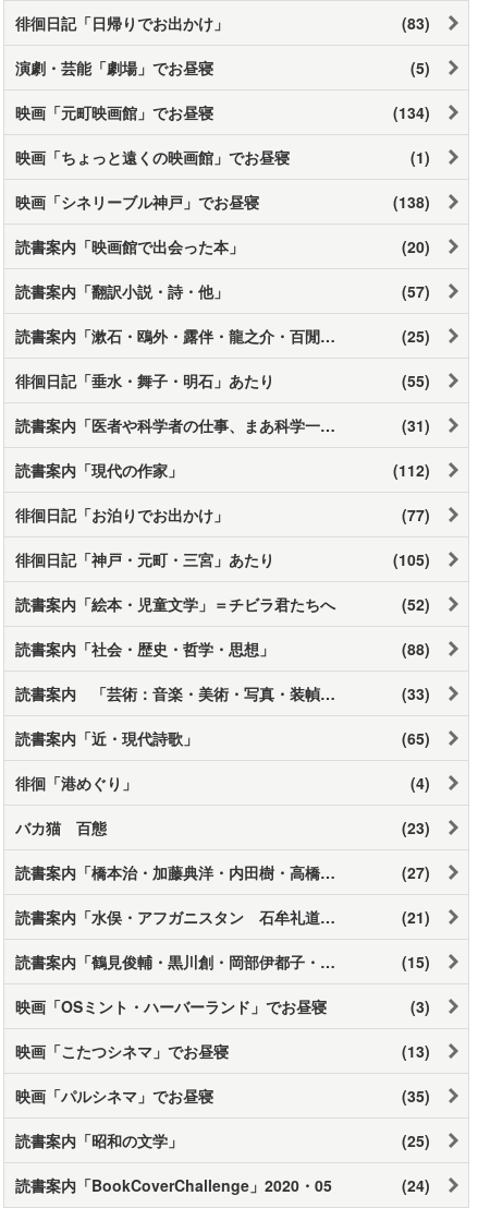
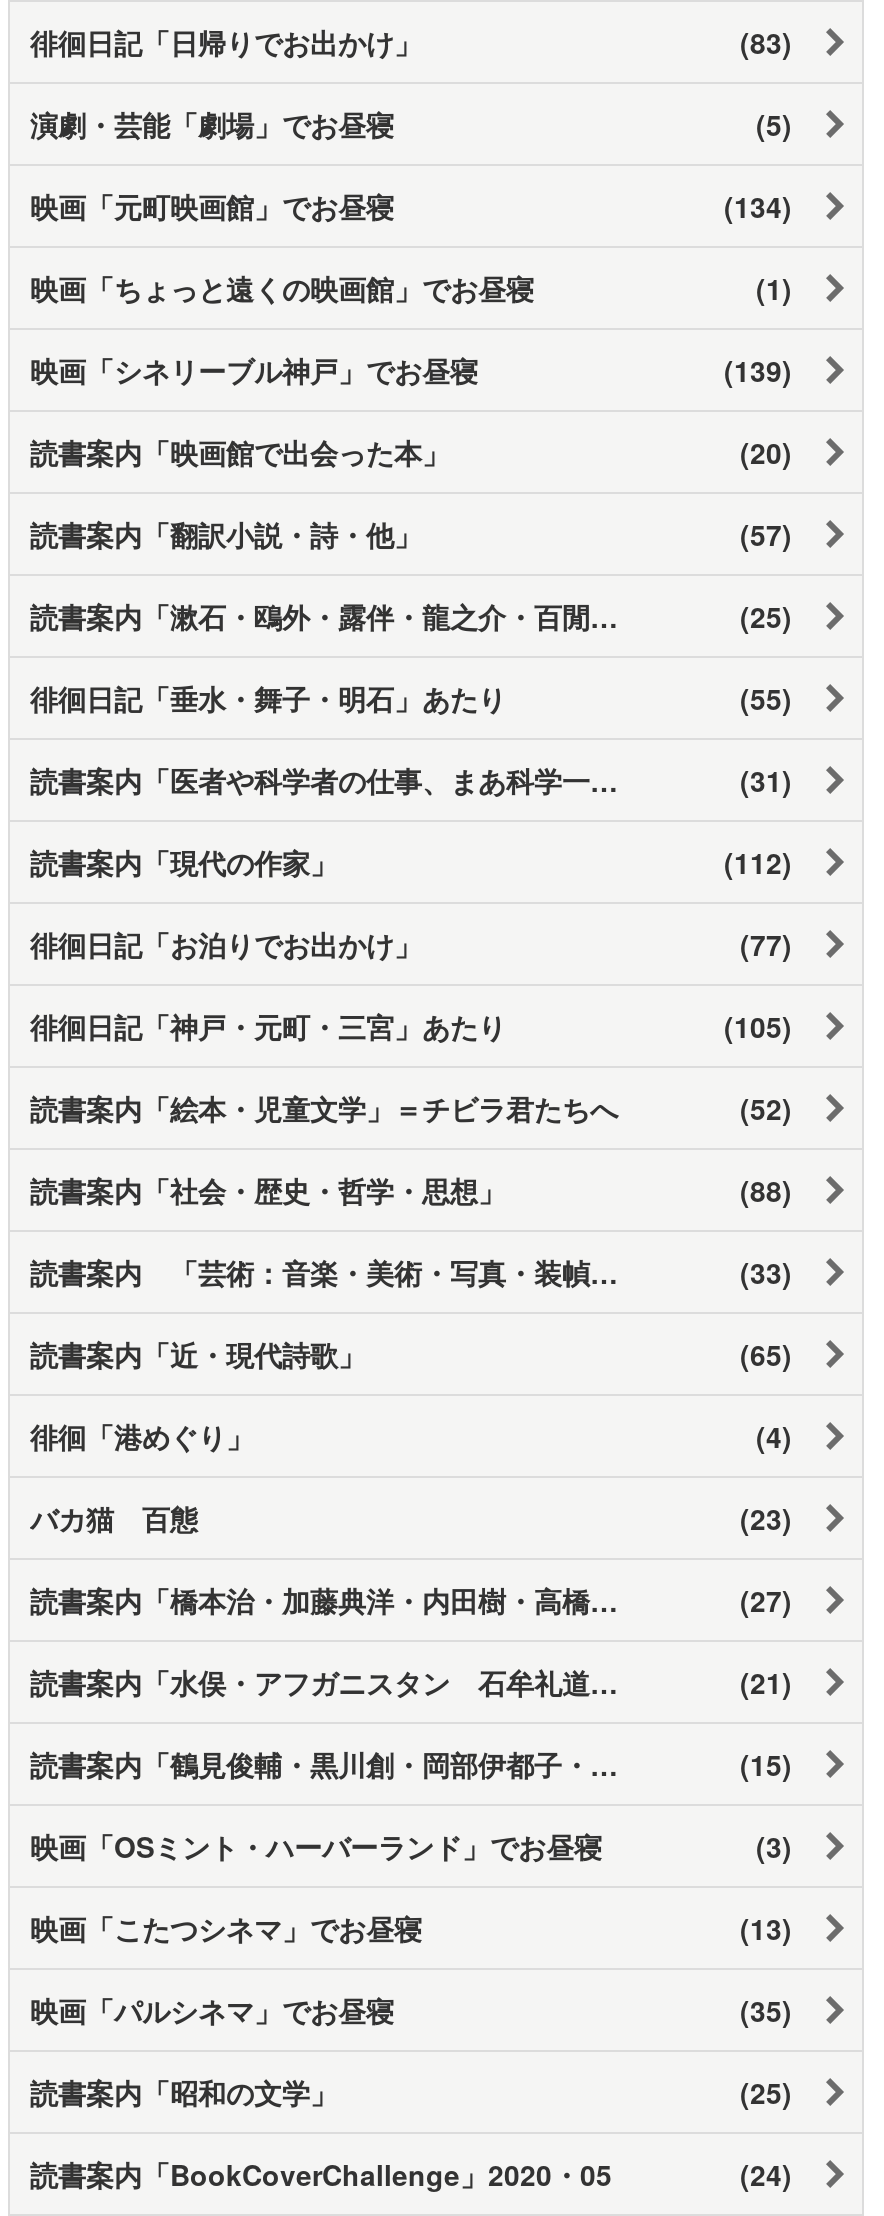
- (138)
+ (139)
